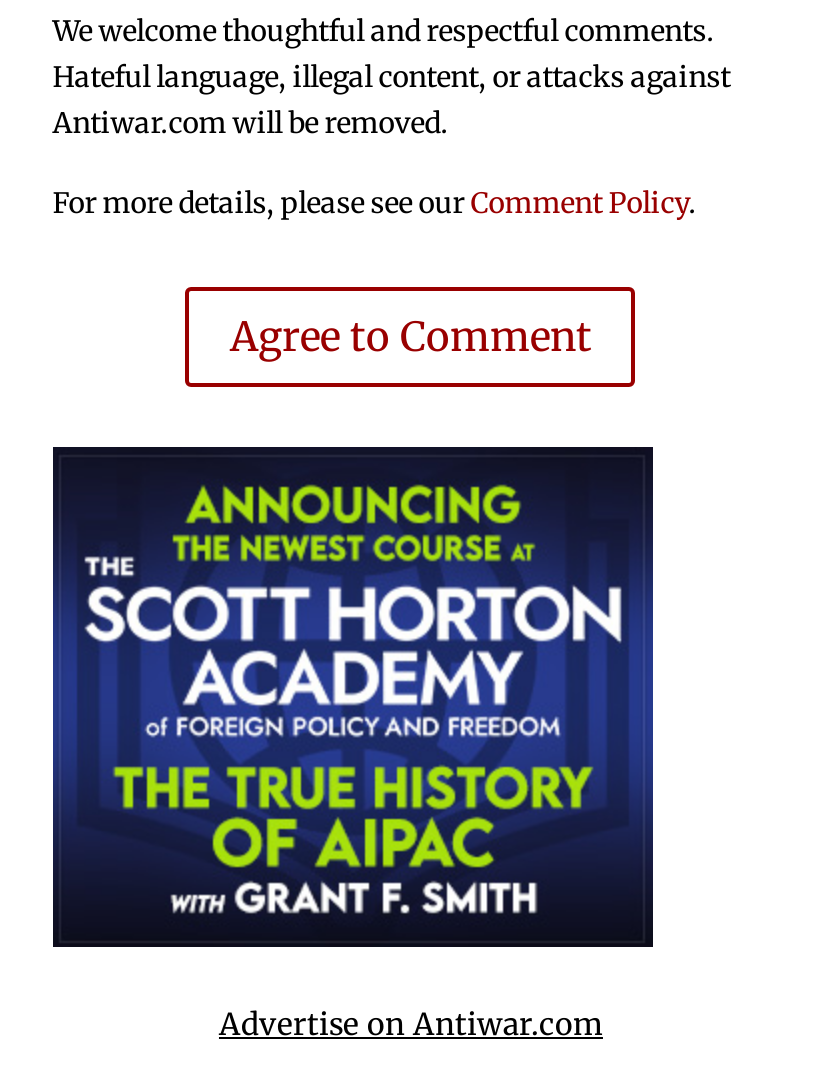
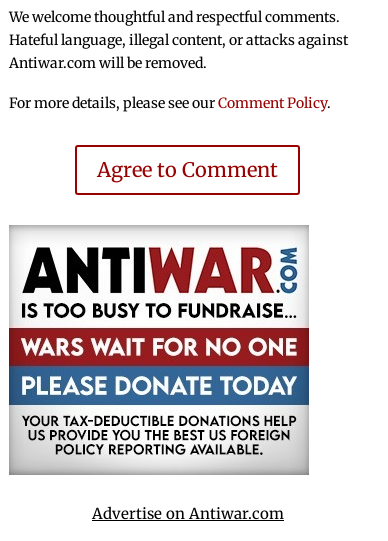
- [image]
+ [image]
